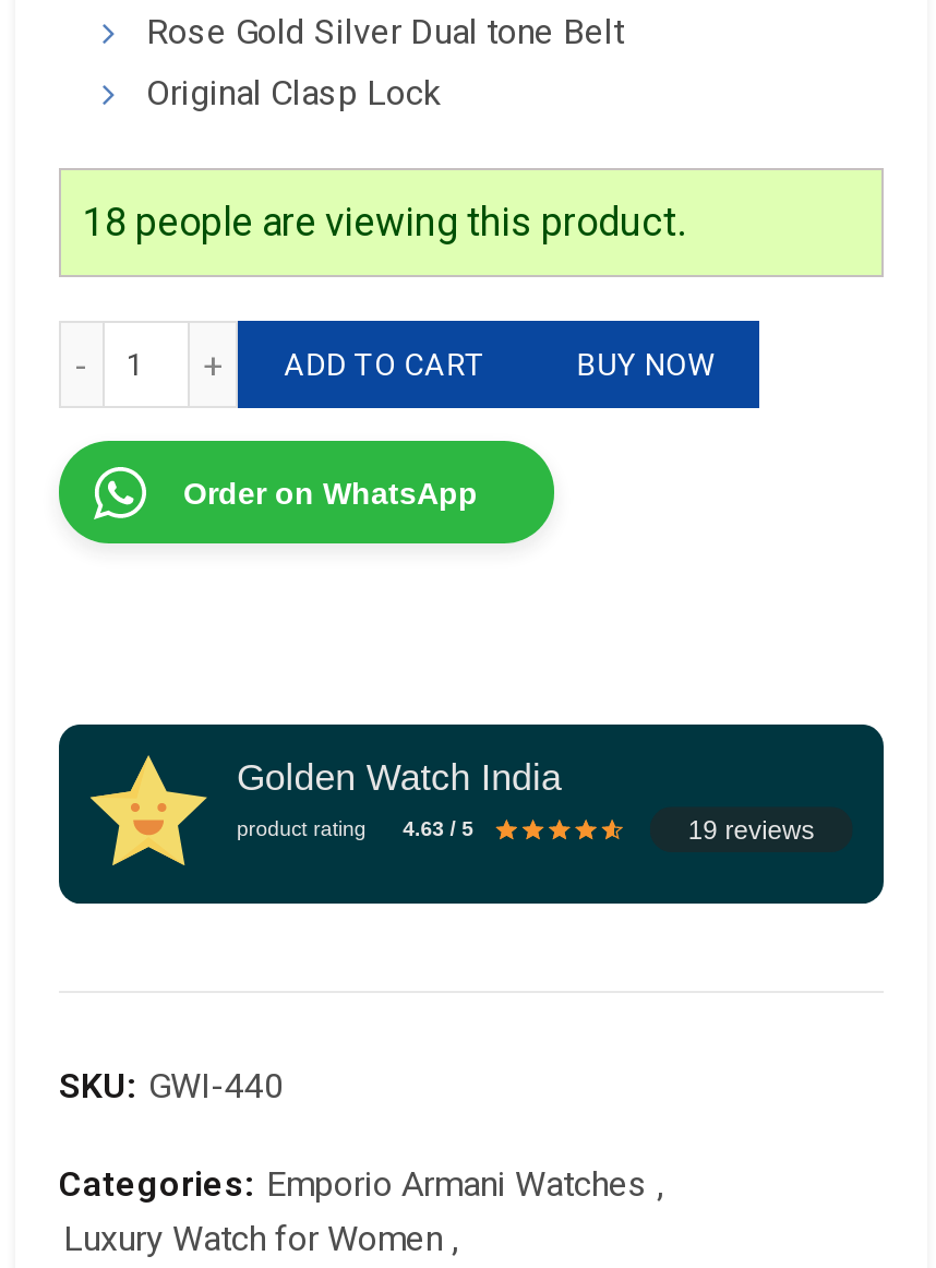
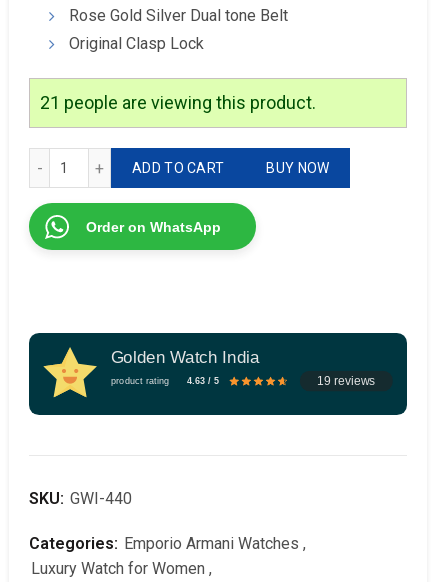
- 18 people are viewing this product.
+ 21 people are viewing this product.
